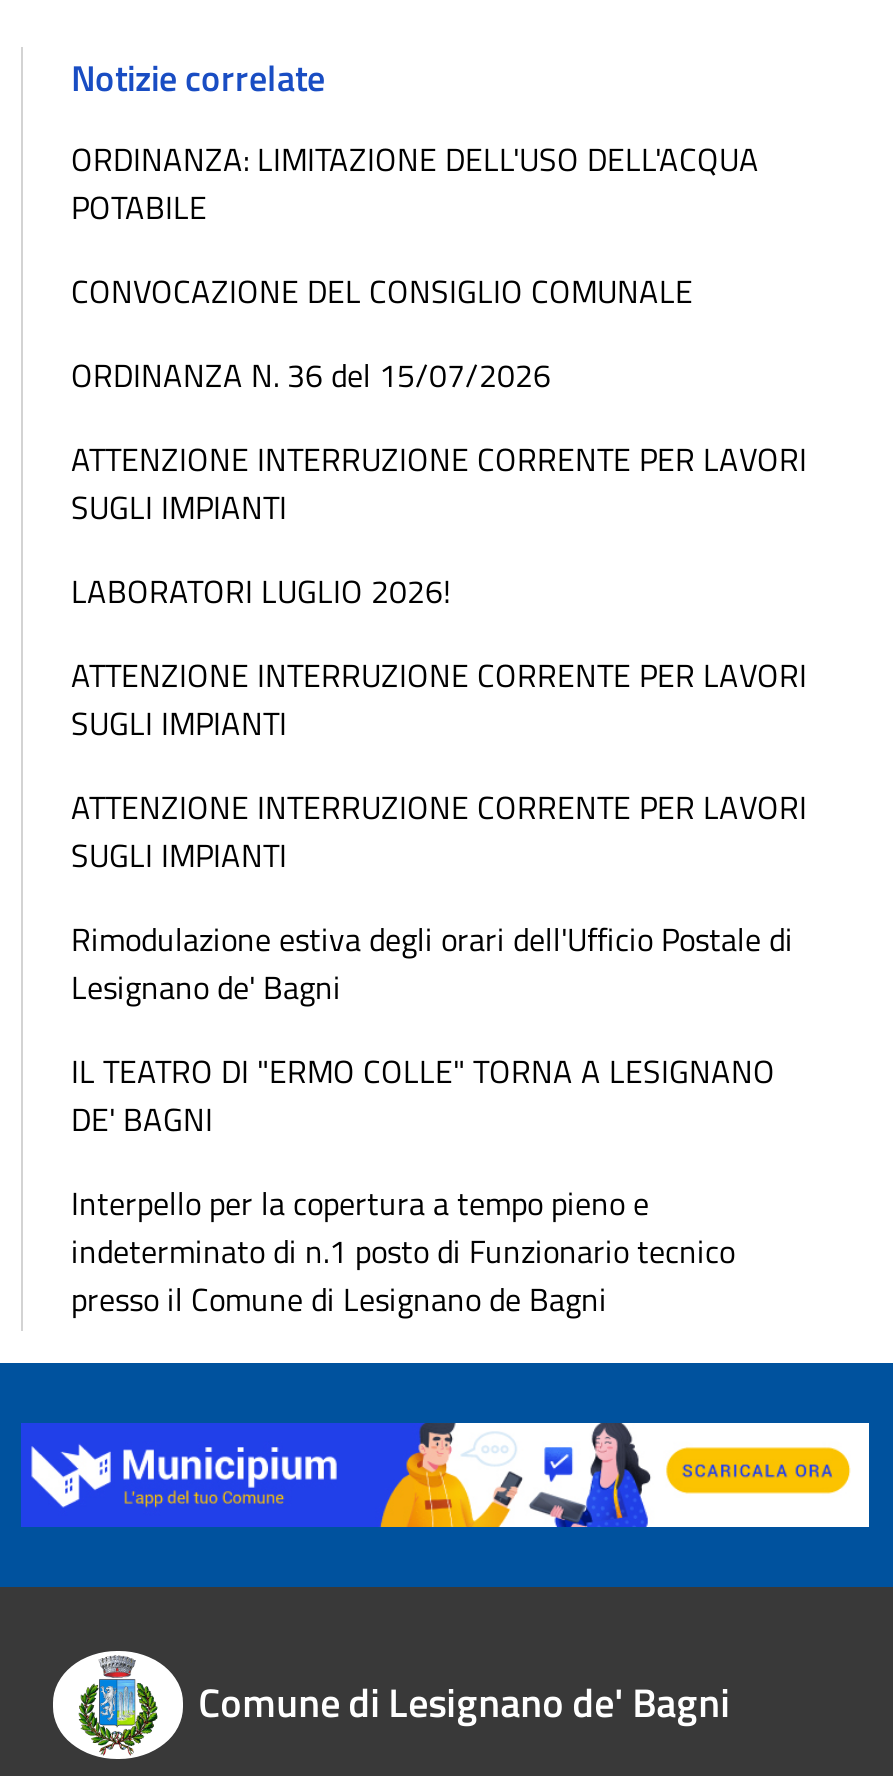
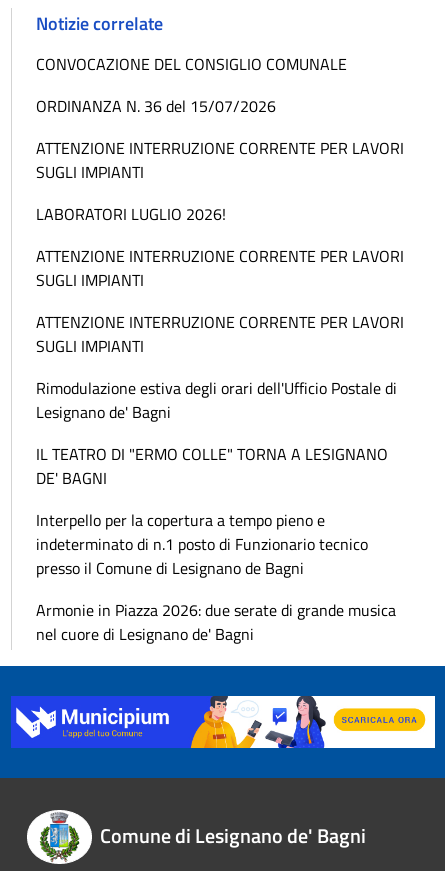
- ORDINANZA: LIMITAZIONE DELL'USO DELL'ACQUA
- POTABILE

moved up: CONVOCAZIONE DEL CONSIGLIO COMUNALE | ORDINANZA N. 36 del 15/07/2026 | ATTENZIONE INTERRUZIONE CORRENTE PER LAVORI | ... | indeterminato di n.1 posto di Funzionario tecnico | presso il Comune di Lesignano de Bagni

+ Armonie in Piazza 2026: due serate di grande musica
+ nel cuore di Lesignano de' Bagni
